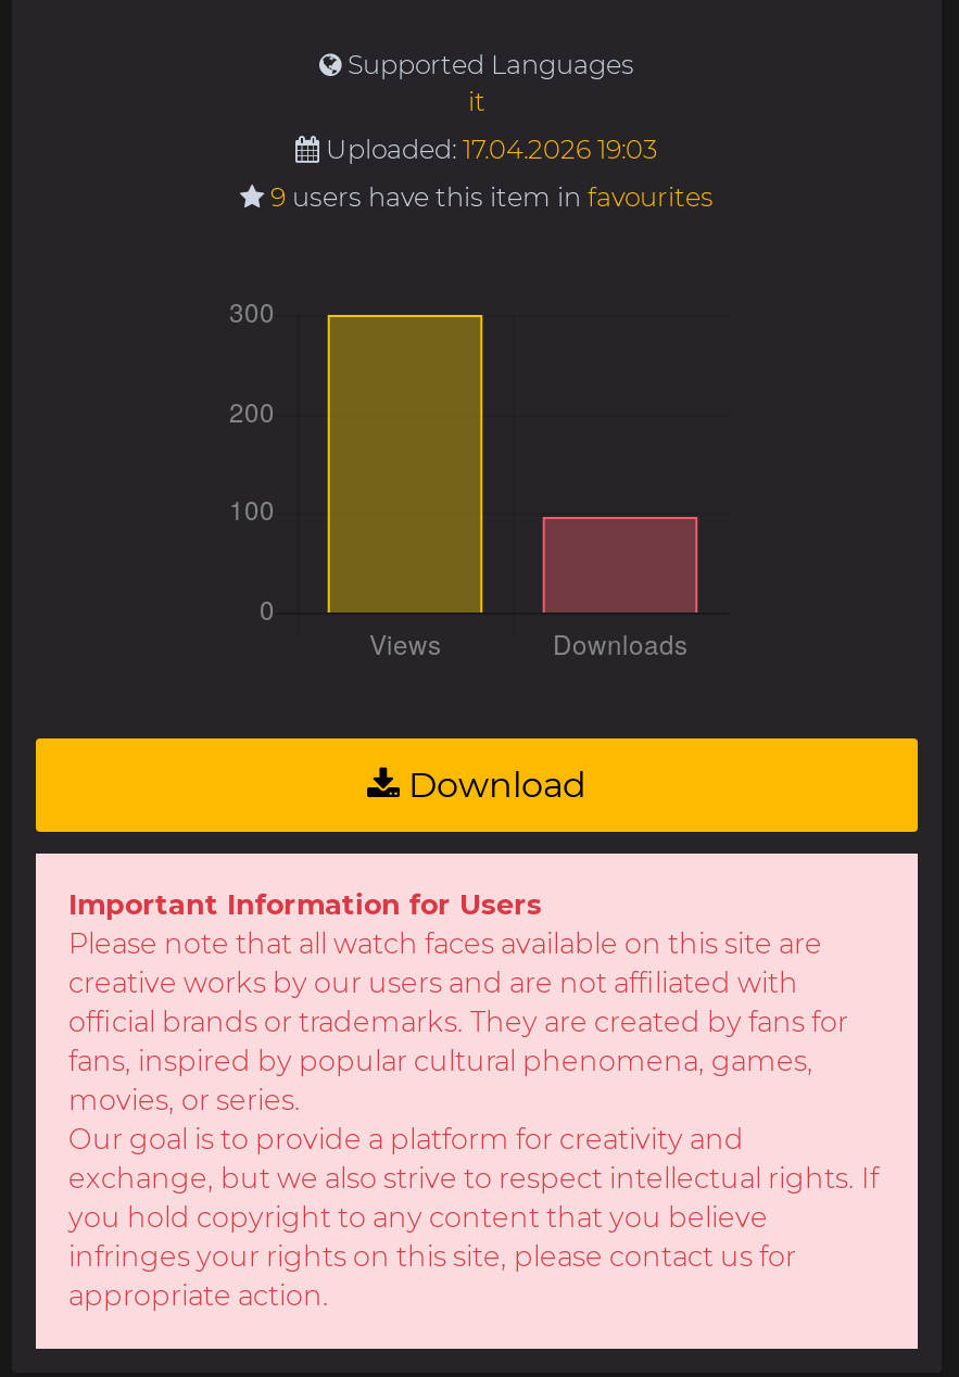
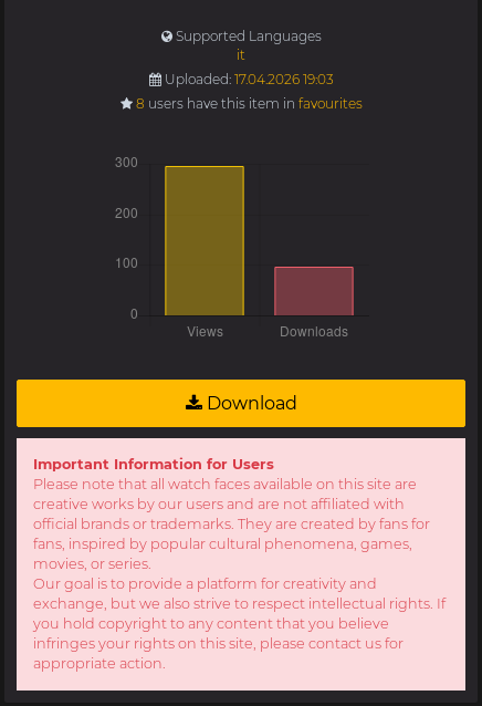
- 9 users have this item in favourites
+ 8 users have this item in favourites
